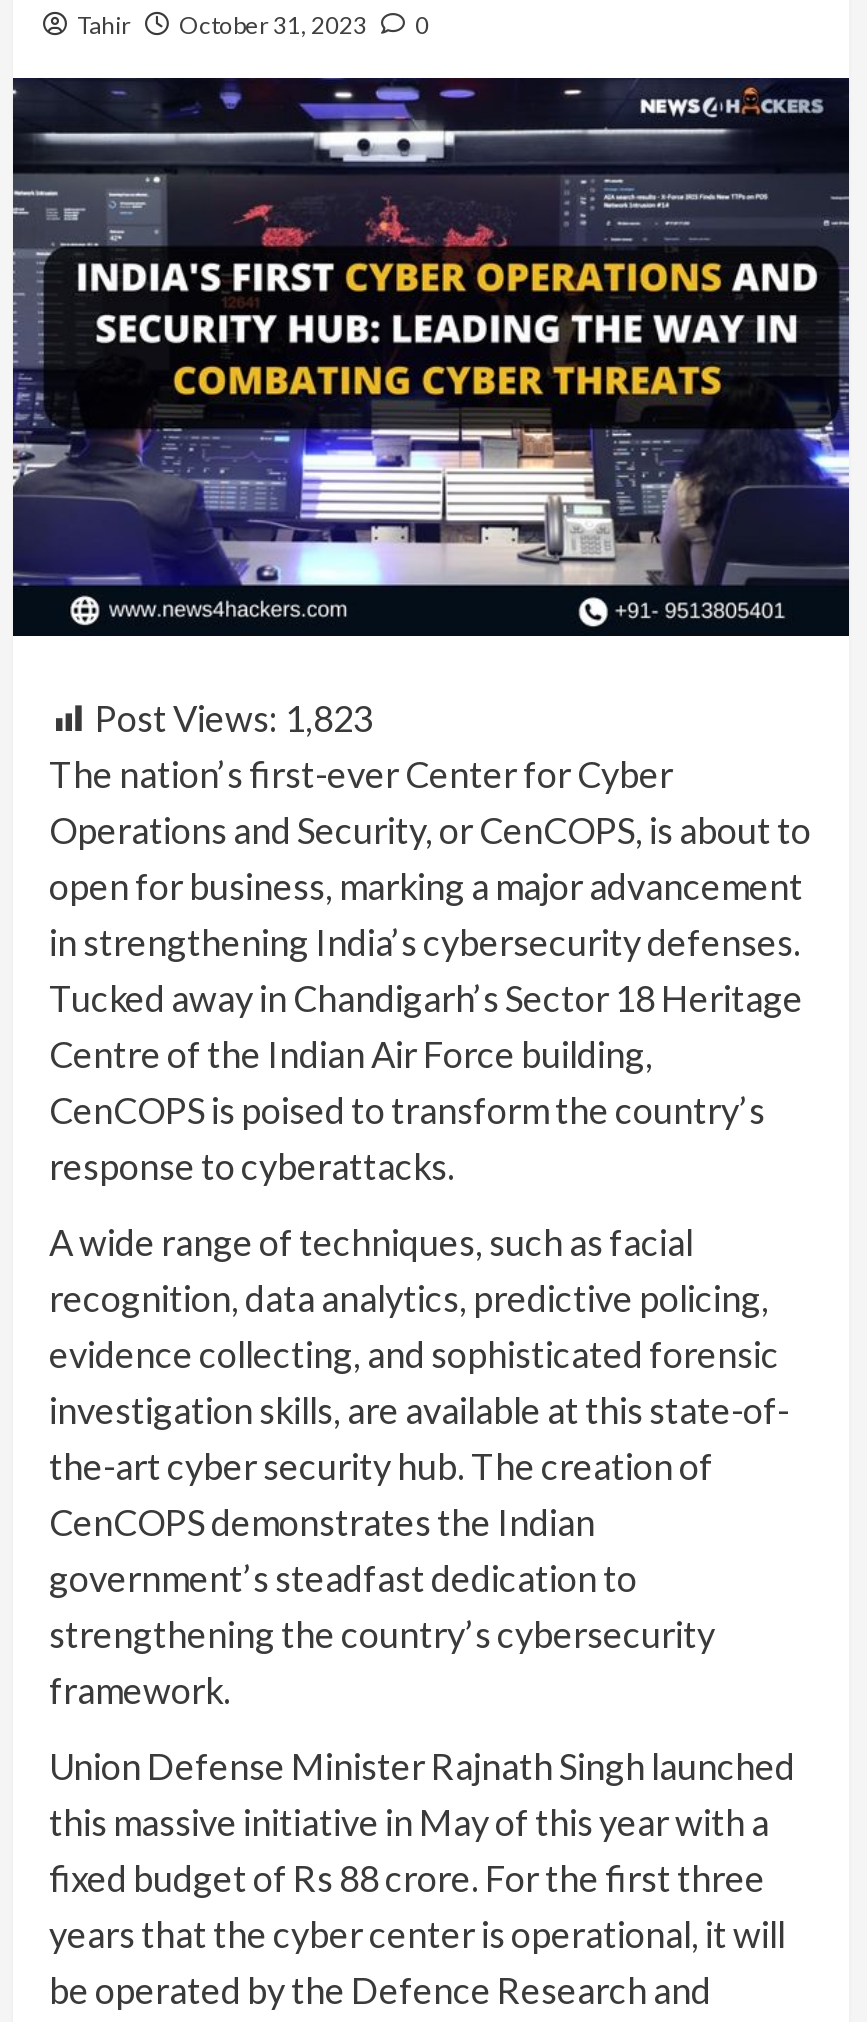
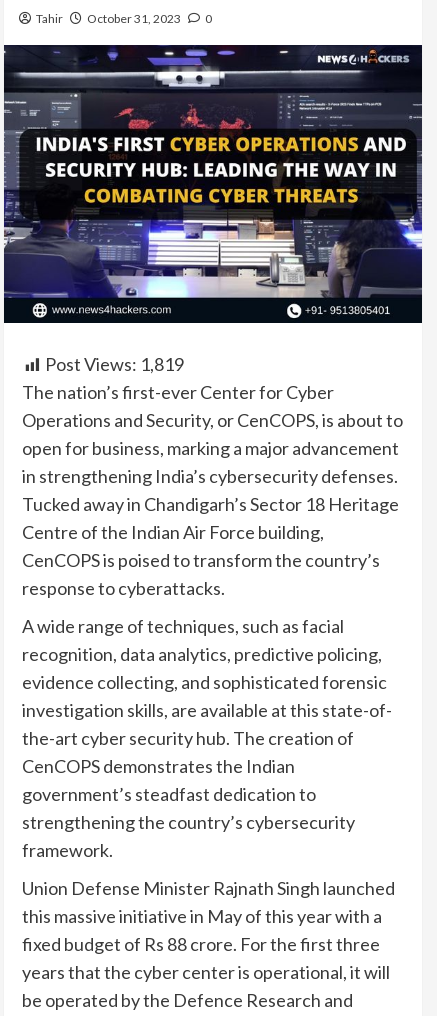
- Post Views: 1,823
+ Post Views: 1,819
